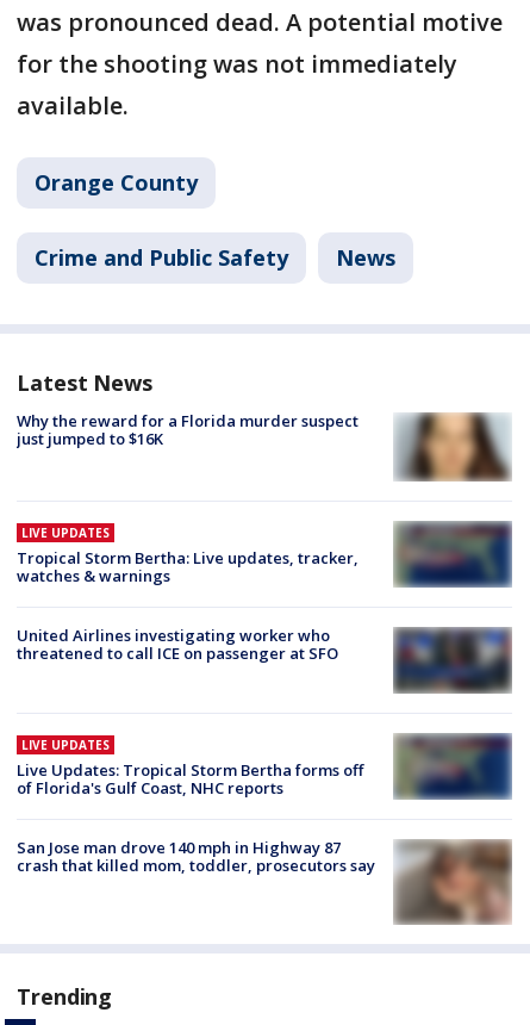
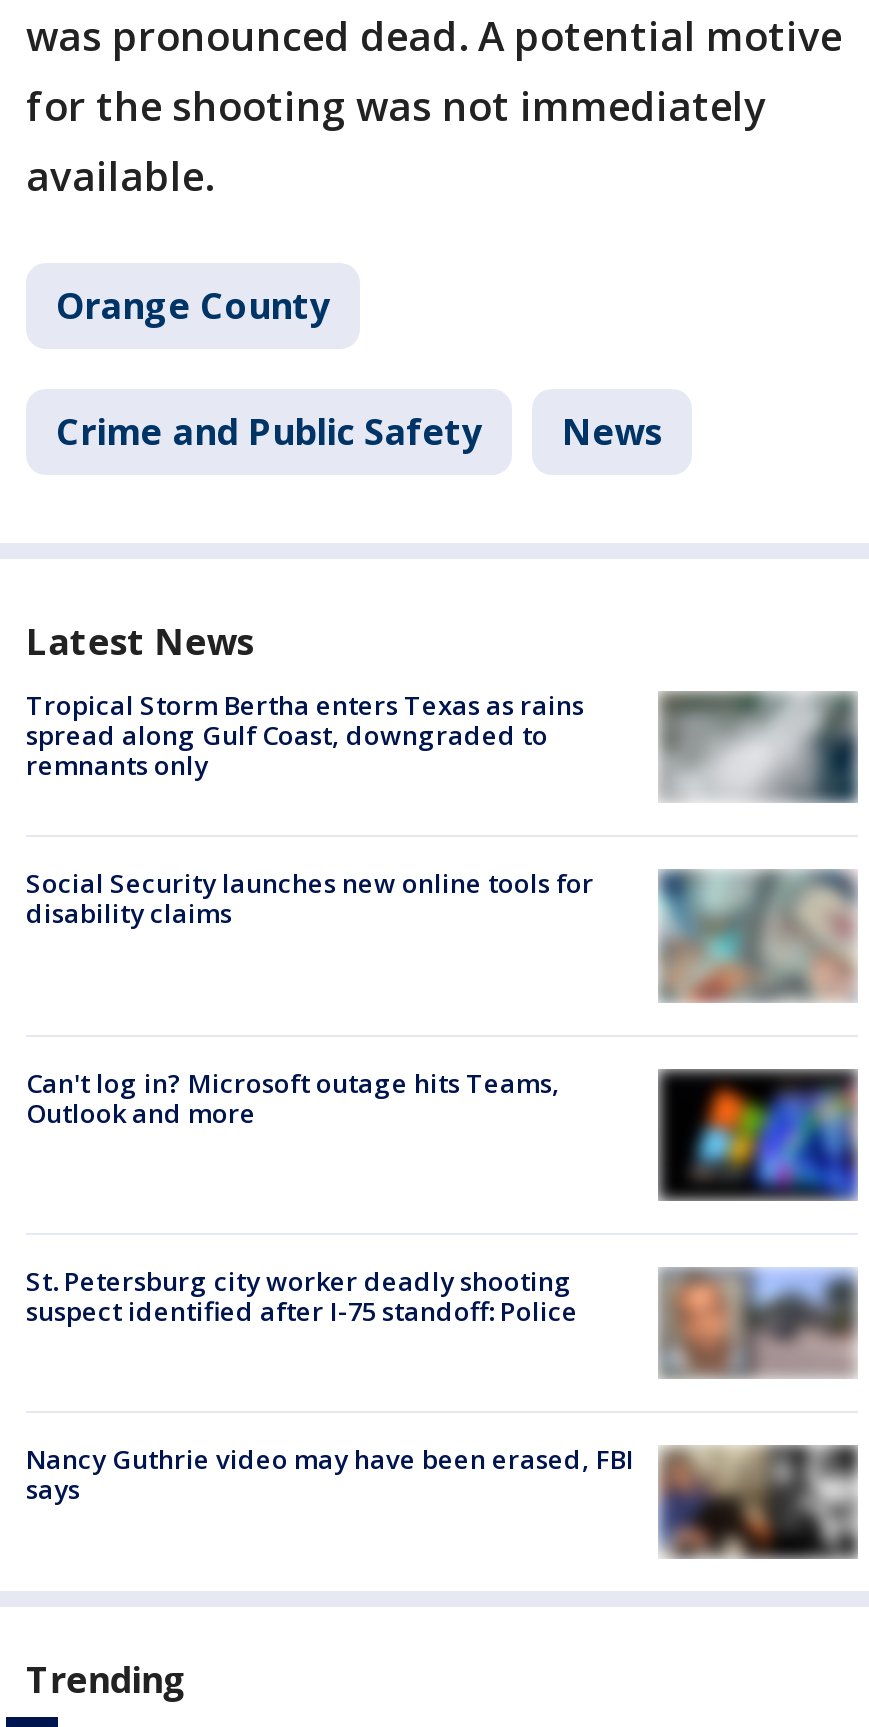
- [image]
- Why the reward for a Florida murder suspect
- just jumped to $16K
+ [image]
+ Tropical Storm Bertha enters Texas as rains
+ spread along Gulf Coast, downgraded to
+ remnants only

- [image]
- LIVE UPDATES
- Tropical Storm Bertha: Live updates, tracker,
- watches & warnings
+ [image]
+ Social Security launches new online tools for
+ disability claims

- United Airlines investigating worker who
- threatened to call ICE on passenger at SFO
+ Can't log in? Microsoft outage hits Teams,
+ Outlook and more

- [image]
+ [image]

- [image]
- LIVE UPDATES
- Live Updates: Tropical Storm Bertha forms off
- of Florida's Gulf Coast, NHC reports
+ [image]
+ St. Petersburg city worker deadly shooting
+ suspect identified after I-75 standoff: Police

- [image]
- San Jose man drove 140 mph in Highway 87
- crash that killed mom, toddler, prosecutors say
+ [image]
+ Nancy Guthrie video may have been erased, FBI
+ says
